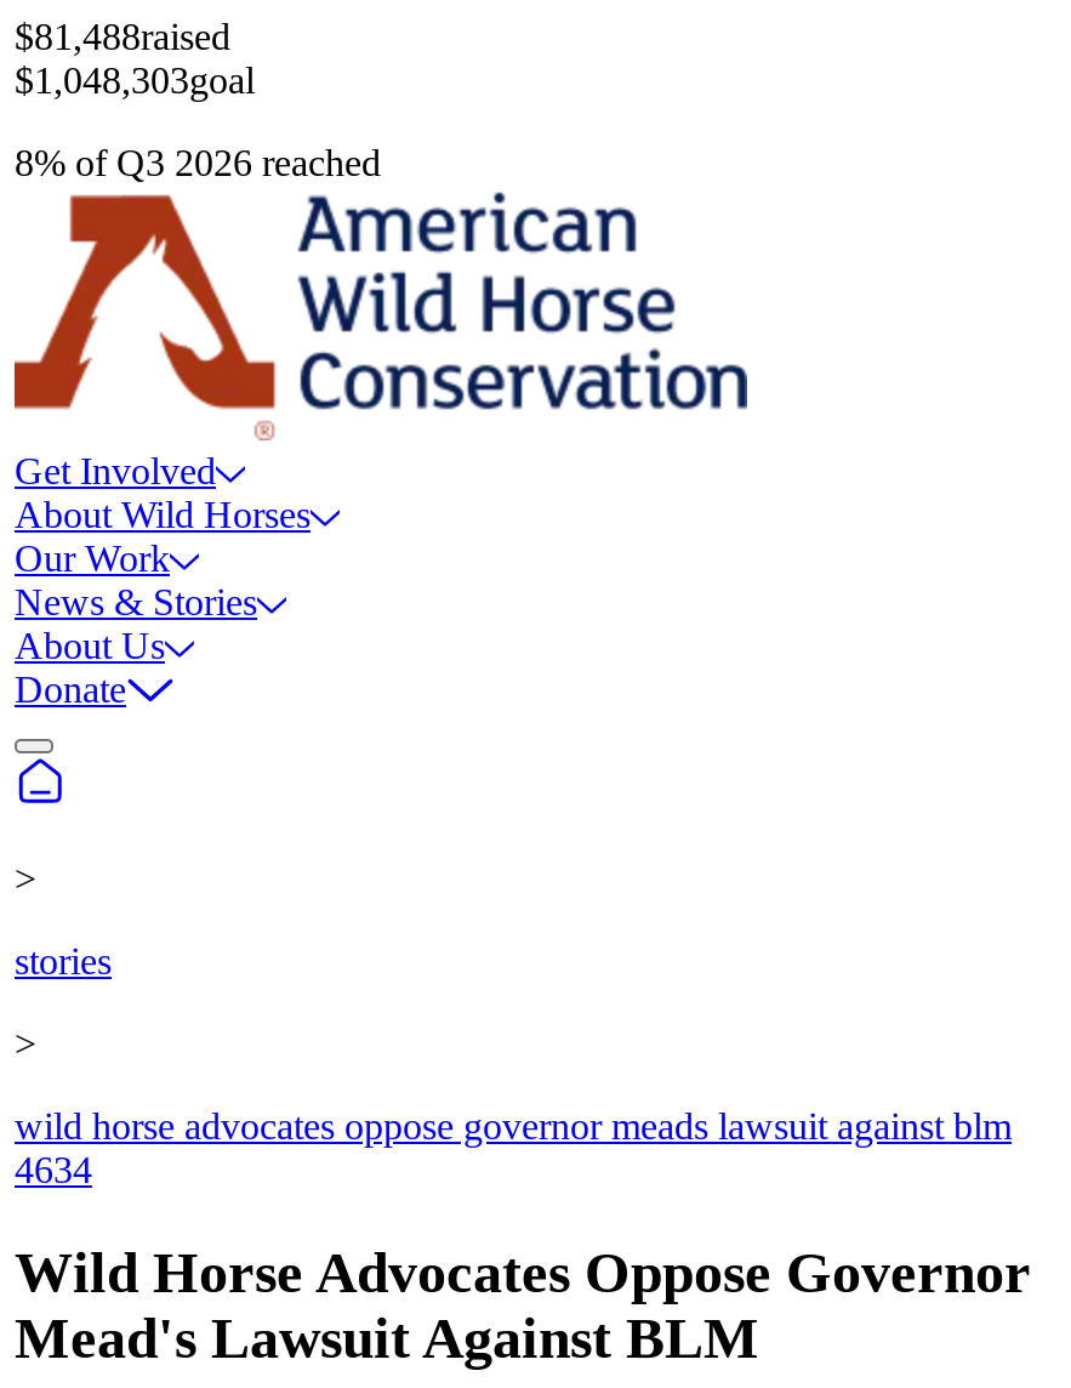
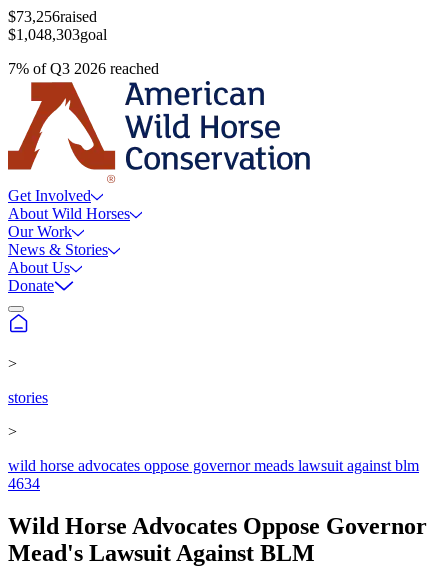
- $81,488raised
+ $73,256raised

- 8% of Q3 2026 reached
+ 7% of Q3 2026 reached
